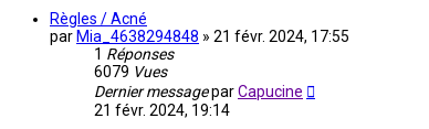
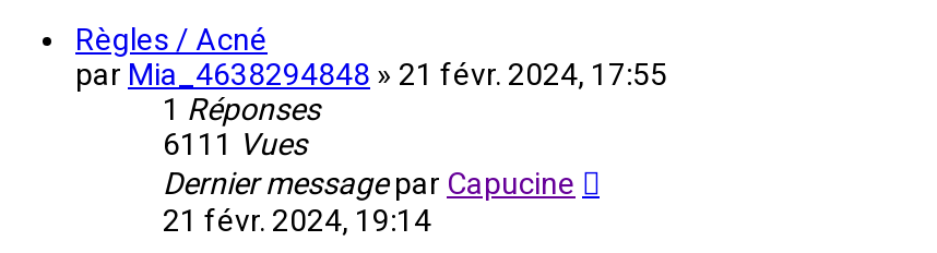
- 6079 Vues
+ 6111 Vues
